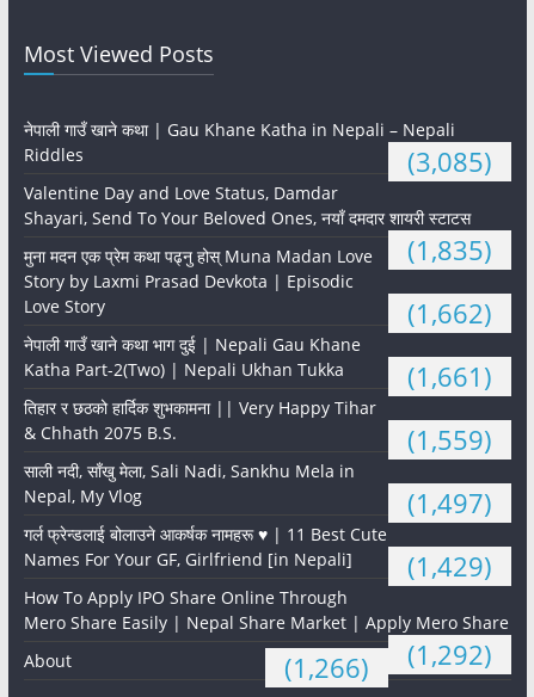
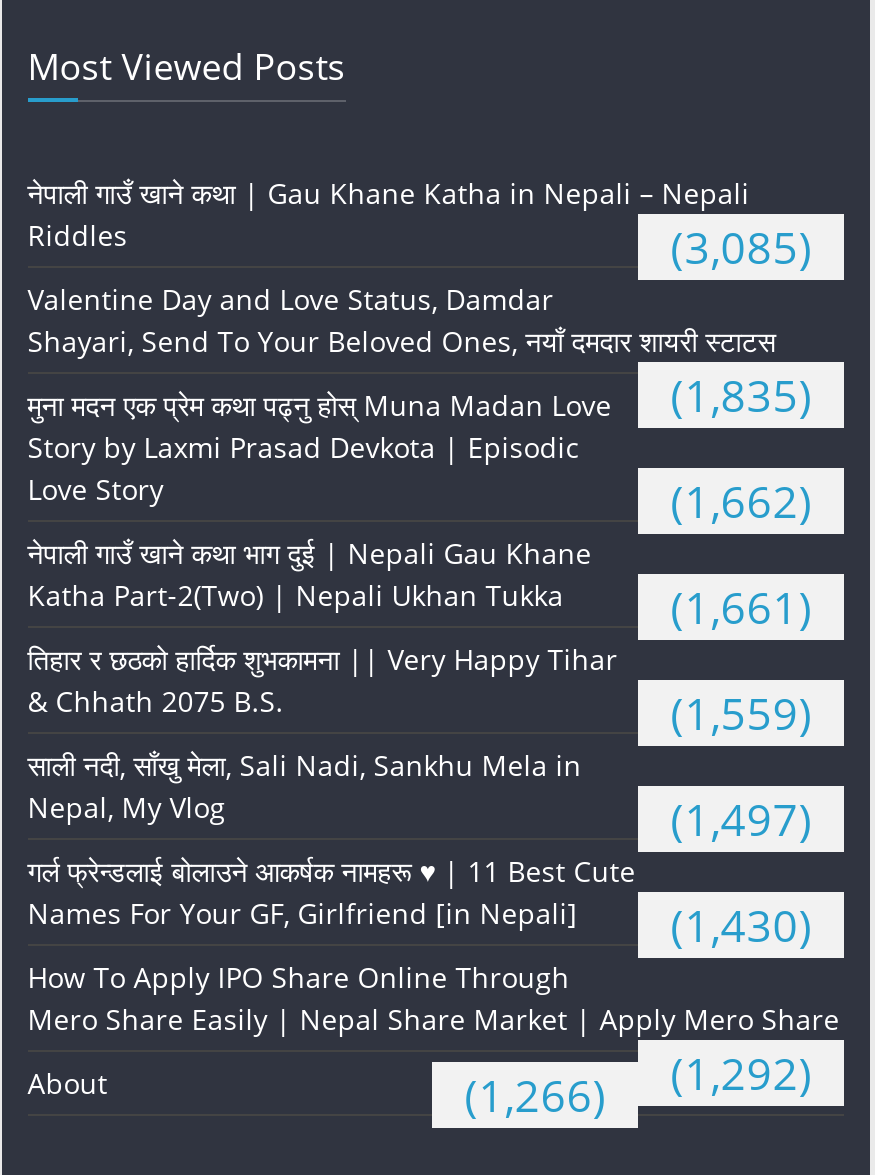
- (1,429)
+ (1,430)
